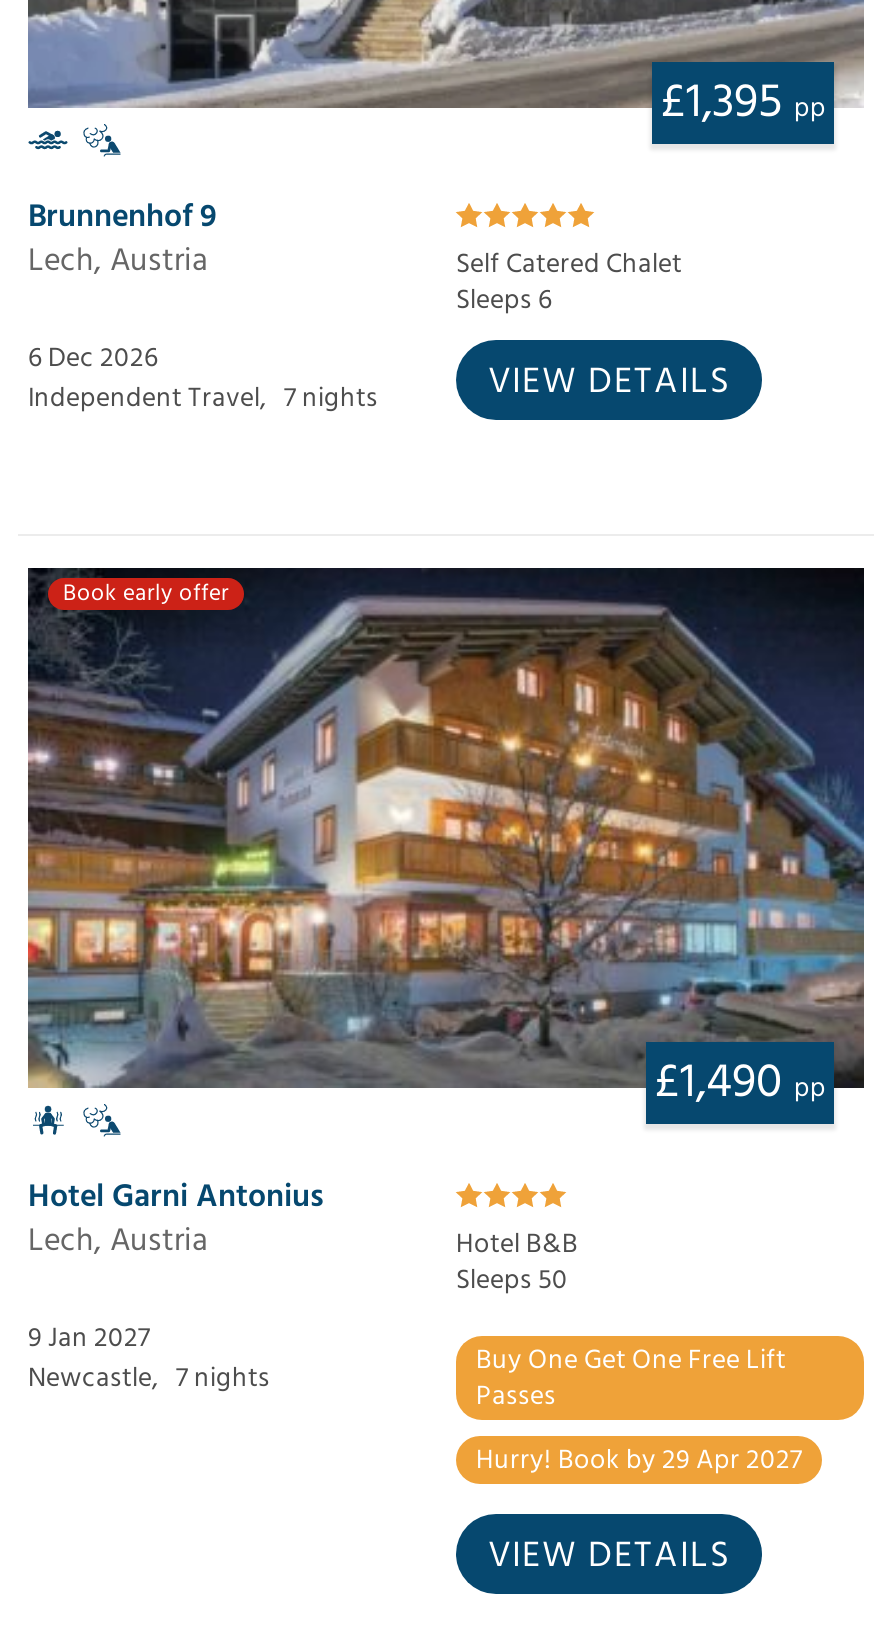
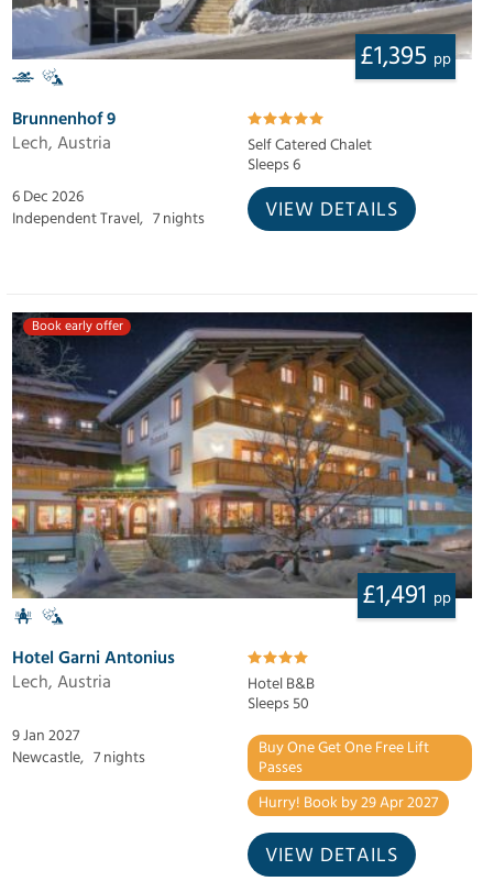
- £1,490 pp
+ £1,491 pp
